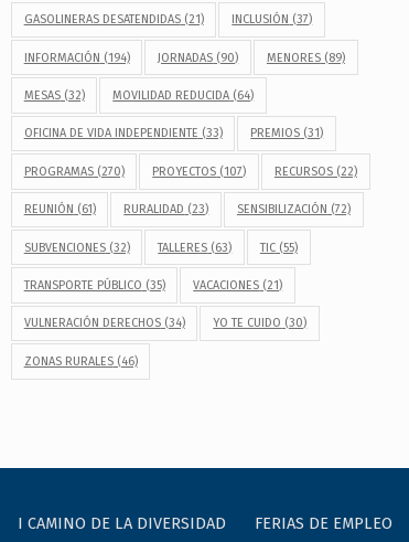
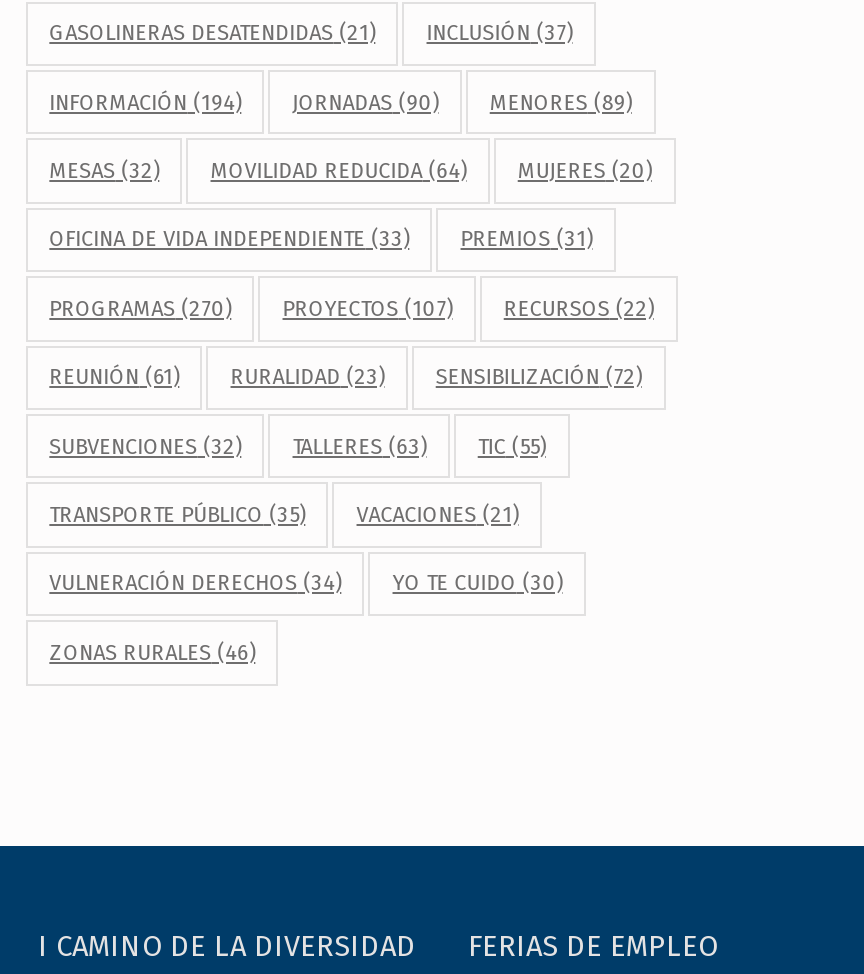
+ MUJERES (20)
